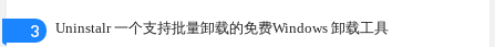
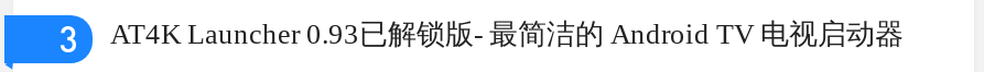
- Uninstalr 一个支持批量卸载的免费Windows 卸载工具
+ AT4K Launcher 0.93已解锁版- 最简洁的 Android TV 电视启动器
